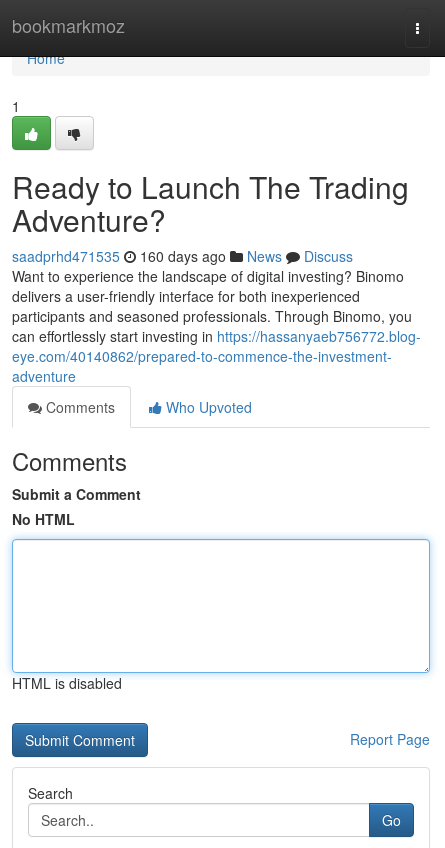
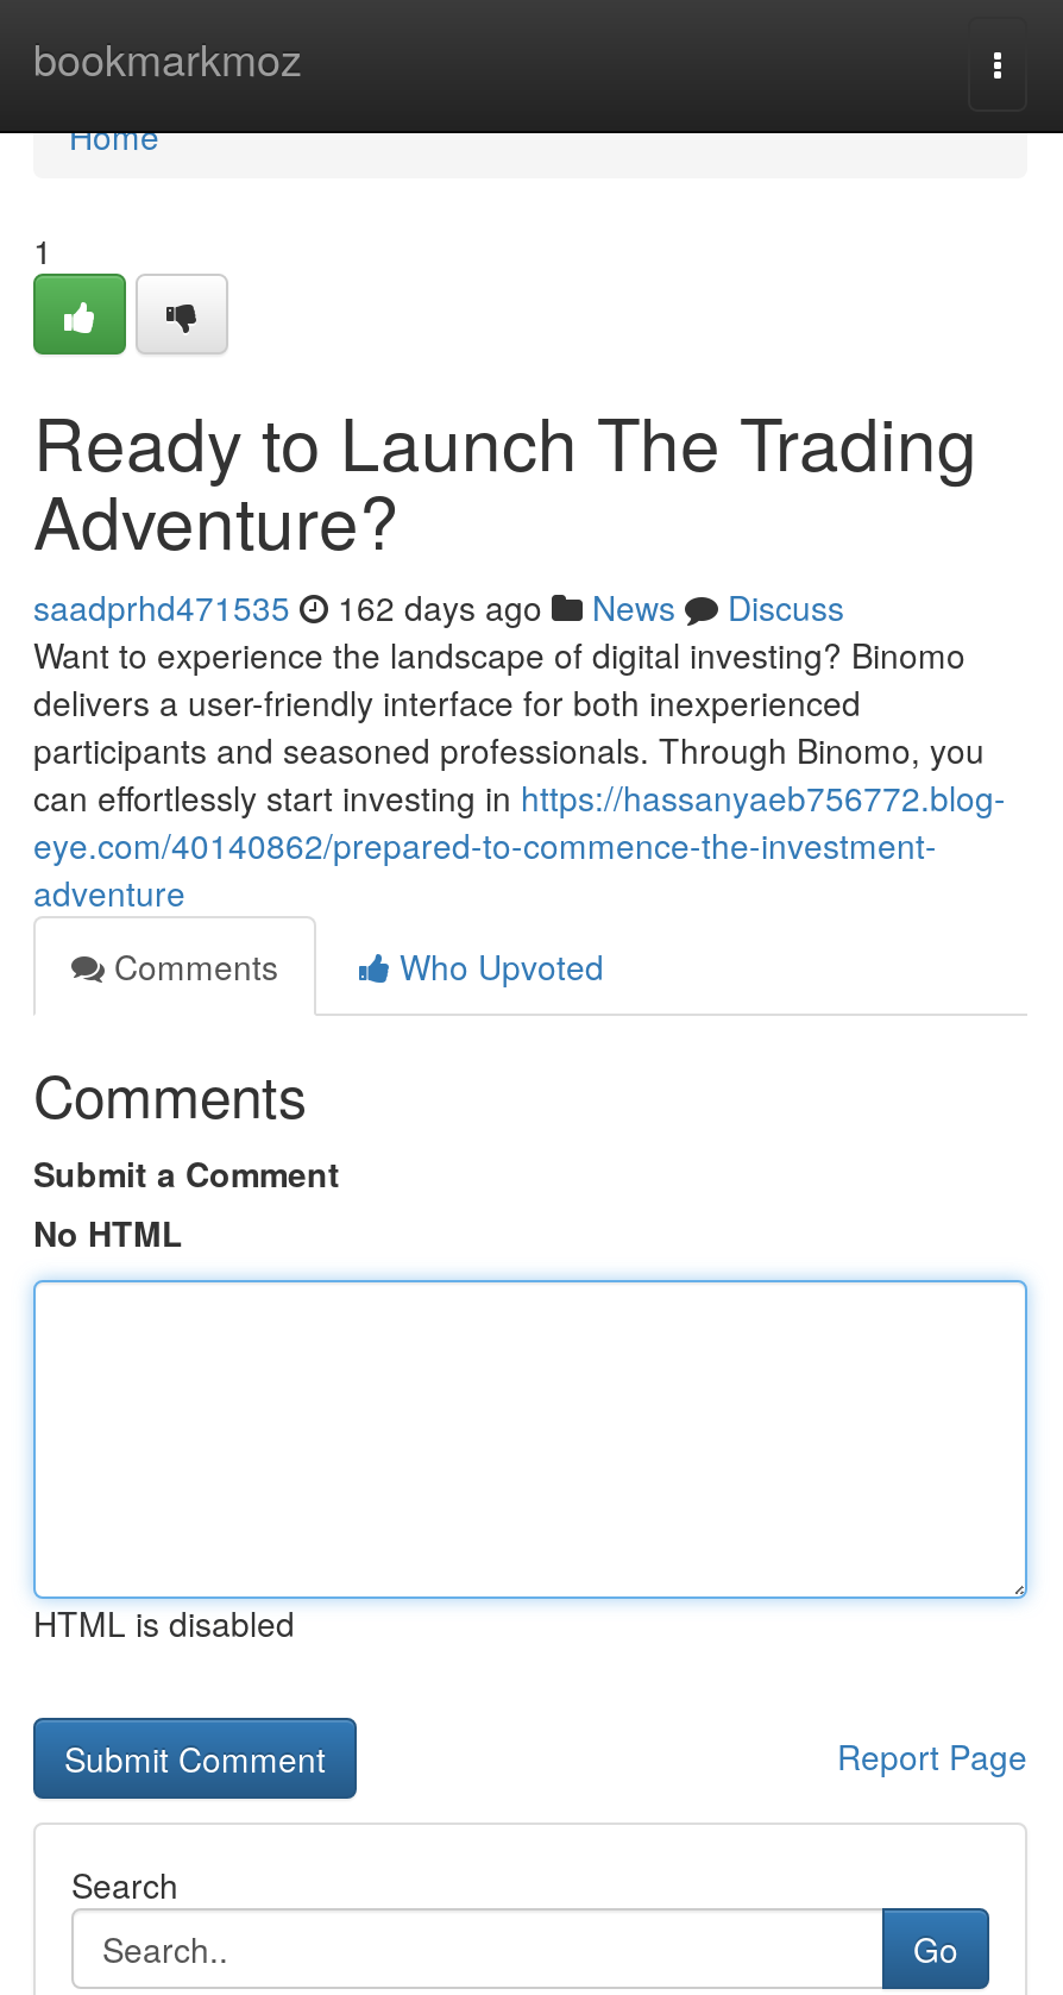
- saadprhd471535 160 days ago News Discuss
+ saadprhd471535 162 days ago News Discuss
